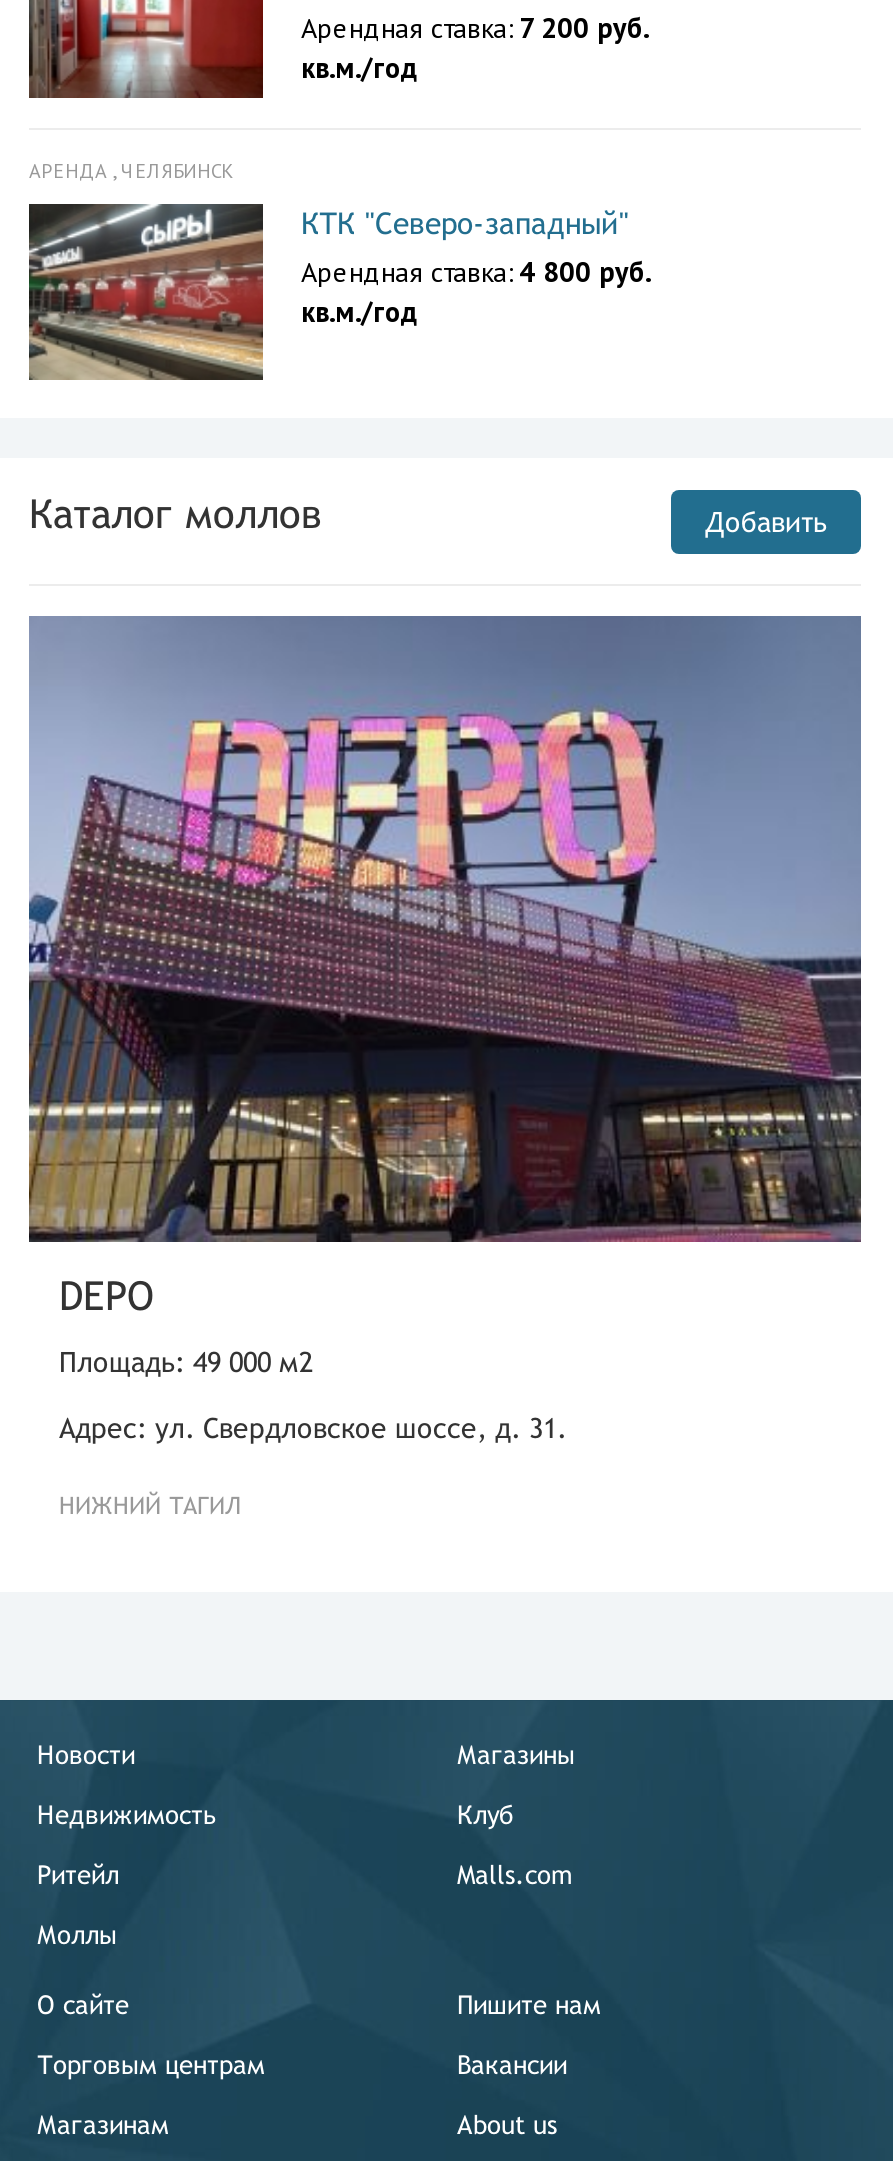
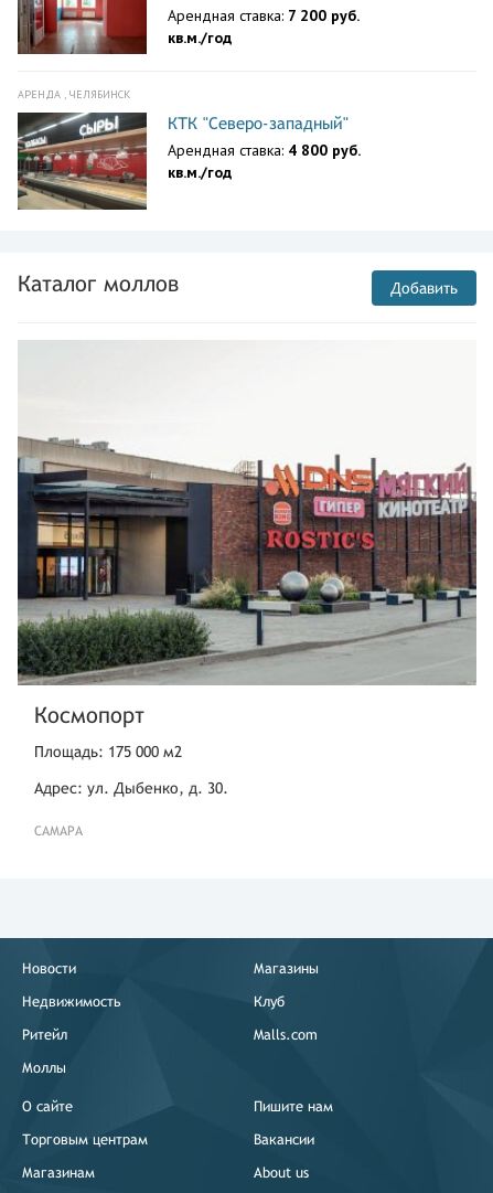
- [image]
- DEPO
+ [image]
+ Космопорт

- Площадь: 49 000 м2
+ Площадь: 175 000 м2

- Адрес: ул. Свердловское шоссе, д. 31.
+ Адрес: ул. Дыбенко, д. 30.

- НИЖНИЙ ТАГИЛ
+ САМАРА
